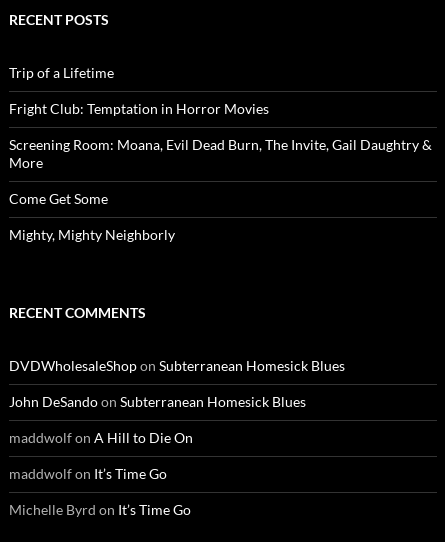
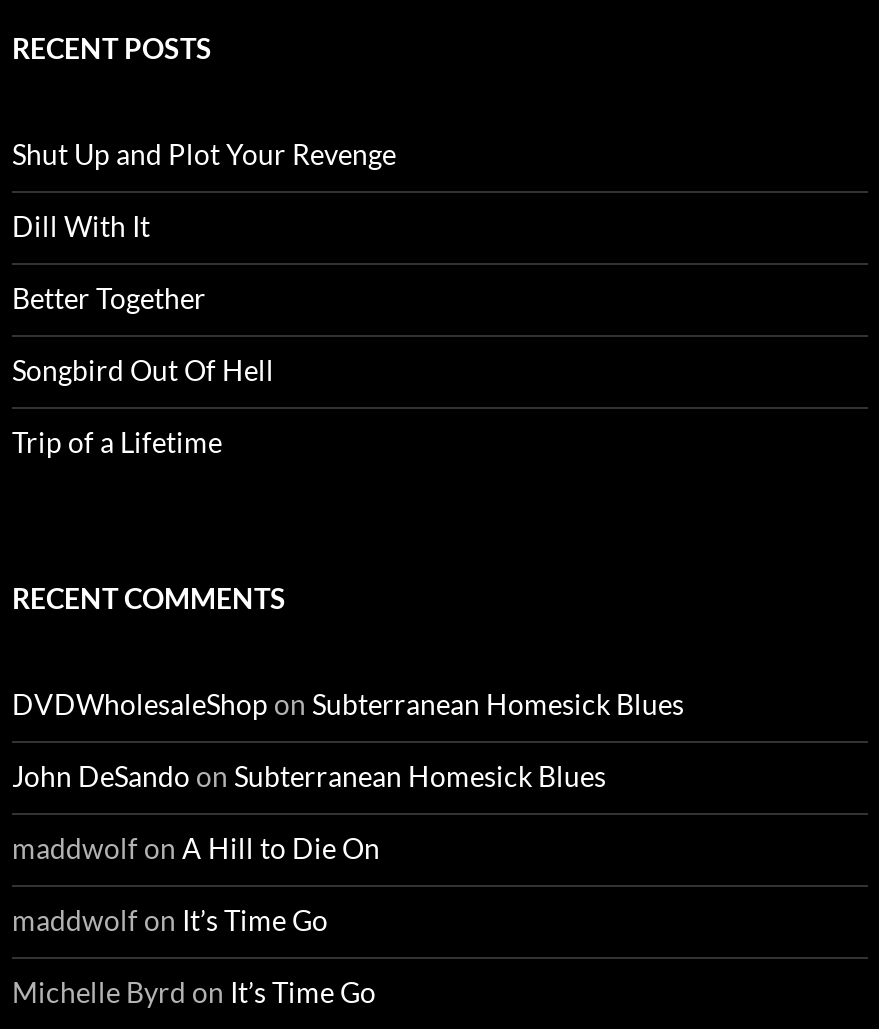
+ Shut Up and Plot Your Revenge
+ Dill With It
+ Better Together
+ Songbird Out Of Hell

moved down: Trip of a Lifetime

- Fright Club: Temptation in Horror Movies
- Screening Room: Moana, Evil Dead Burn, The Invite, Gail Daughtry &
- More
- Come Get Some
- Mighty, Mighty Neighborly
